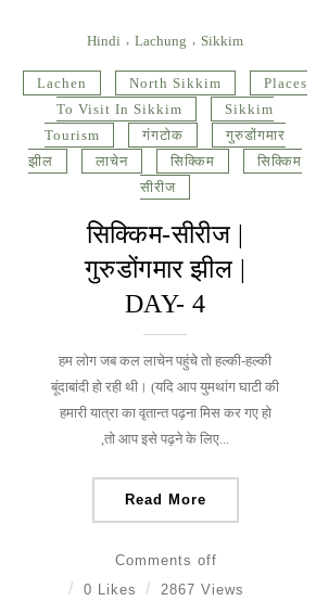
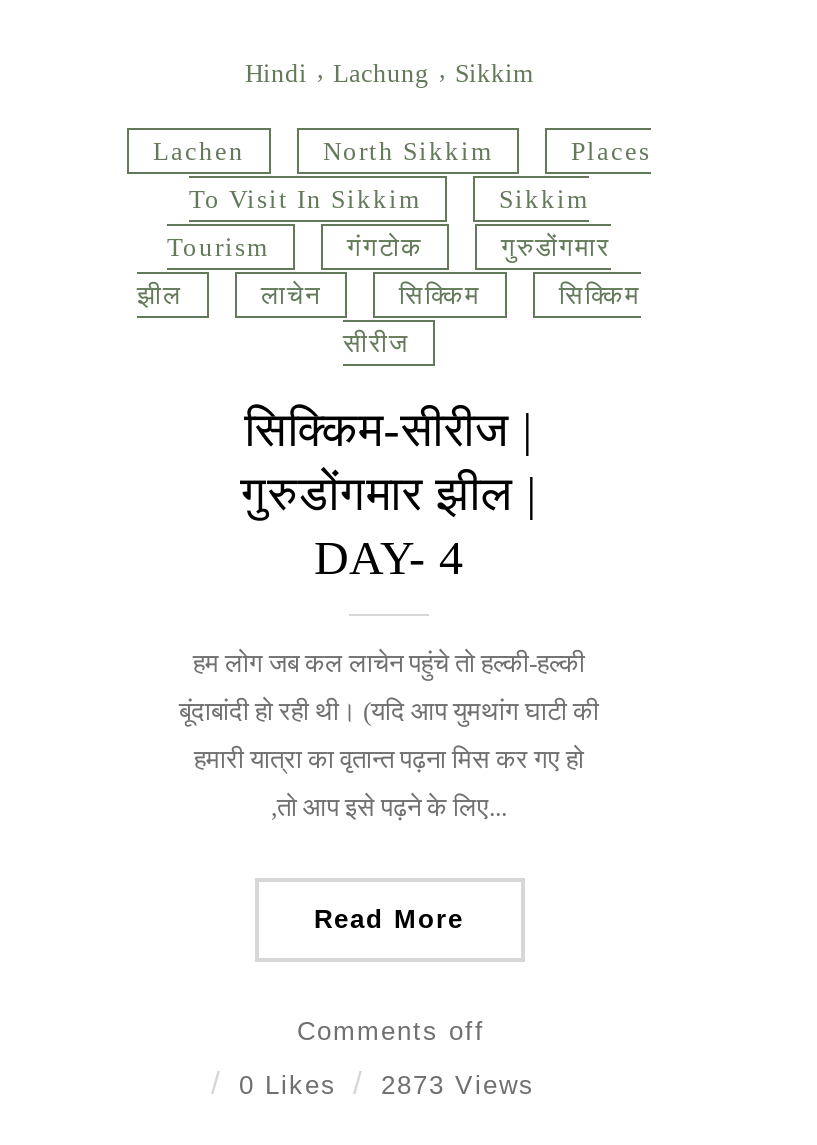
- 0 Likes 2867 Views
+ 0 Likes 2873 Views
